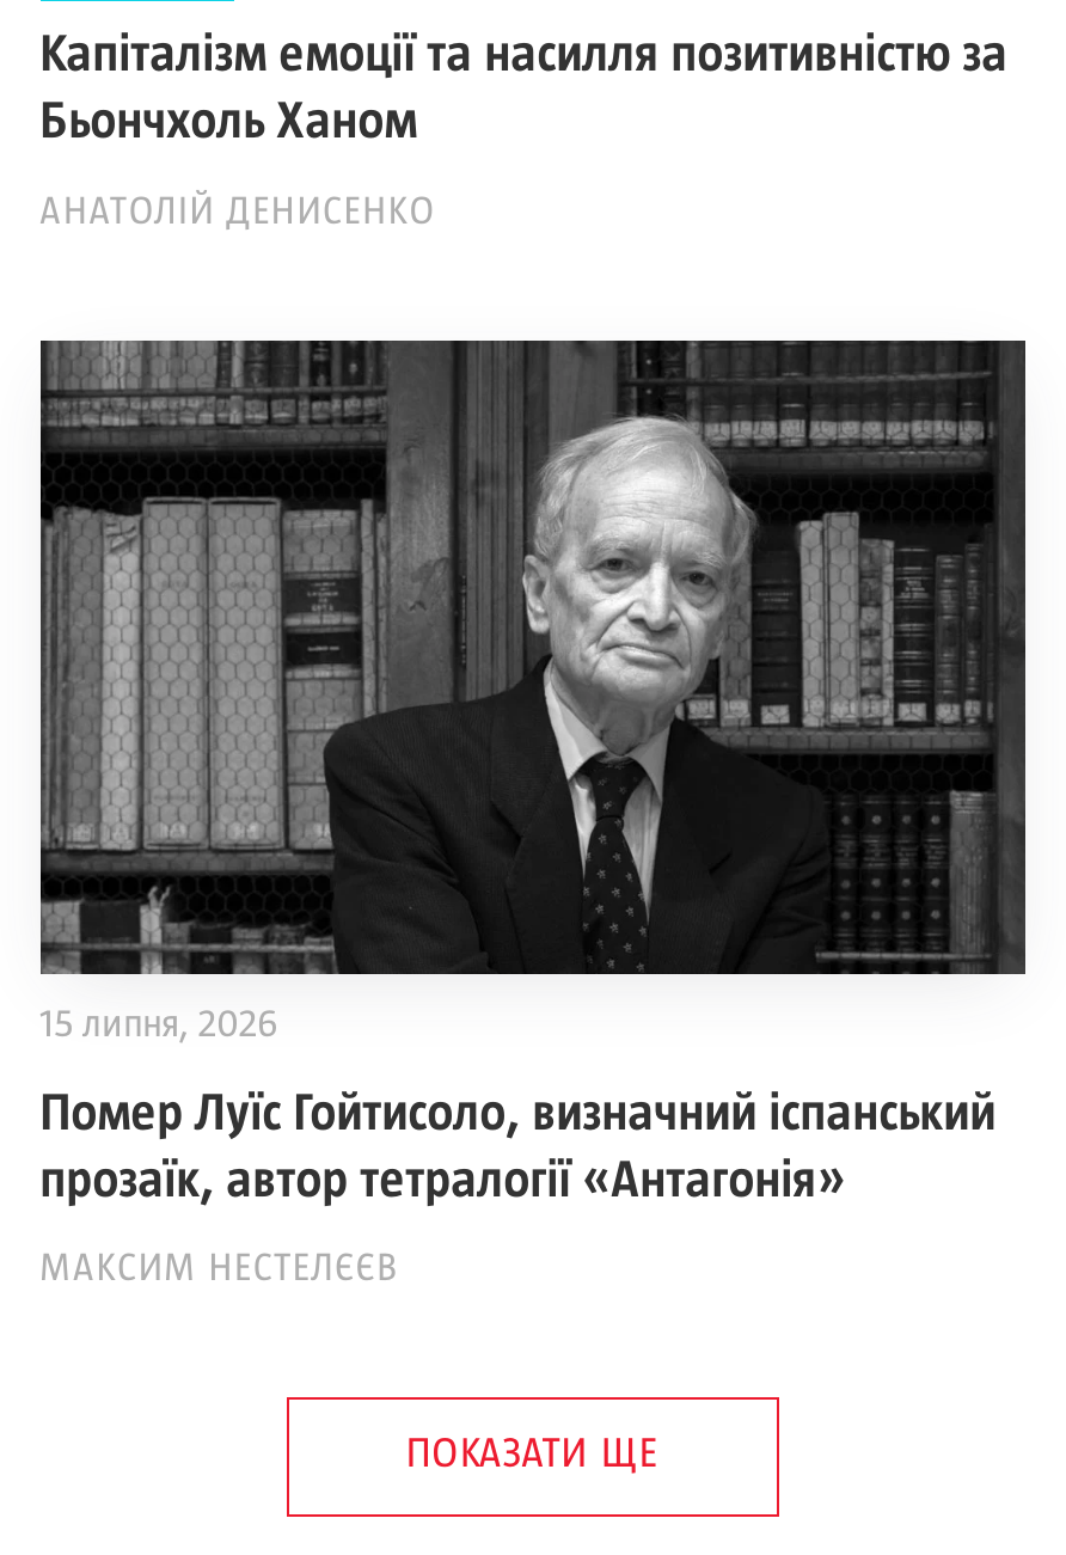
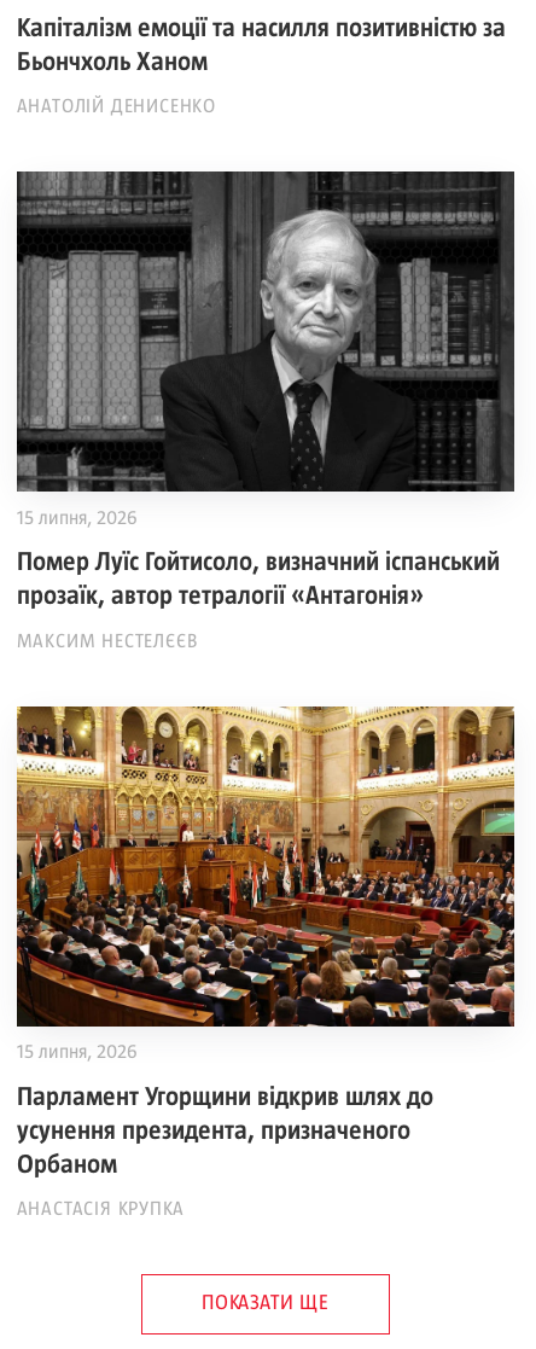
+ [image]
+ 15 липня, 2026
+ Парламент Угорщини відкрив шлях до
+ усунення президента, призначеного
+ Орбаном
+ АНАСТАСІЯ КРУПКА
